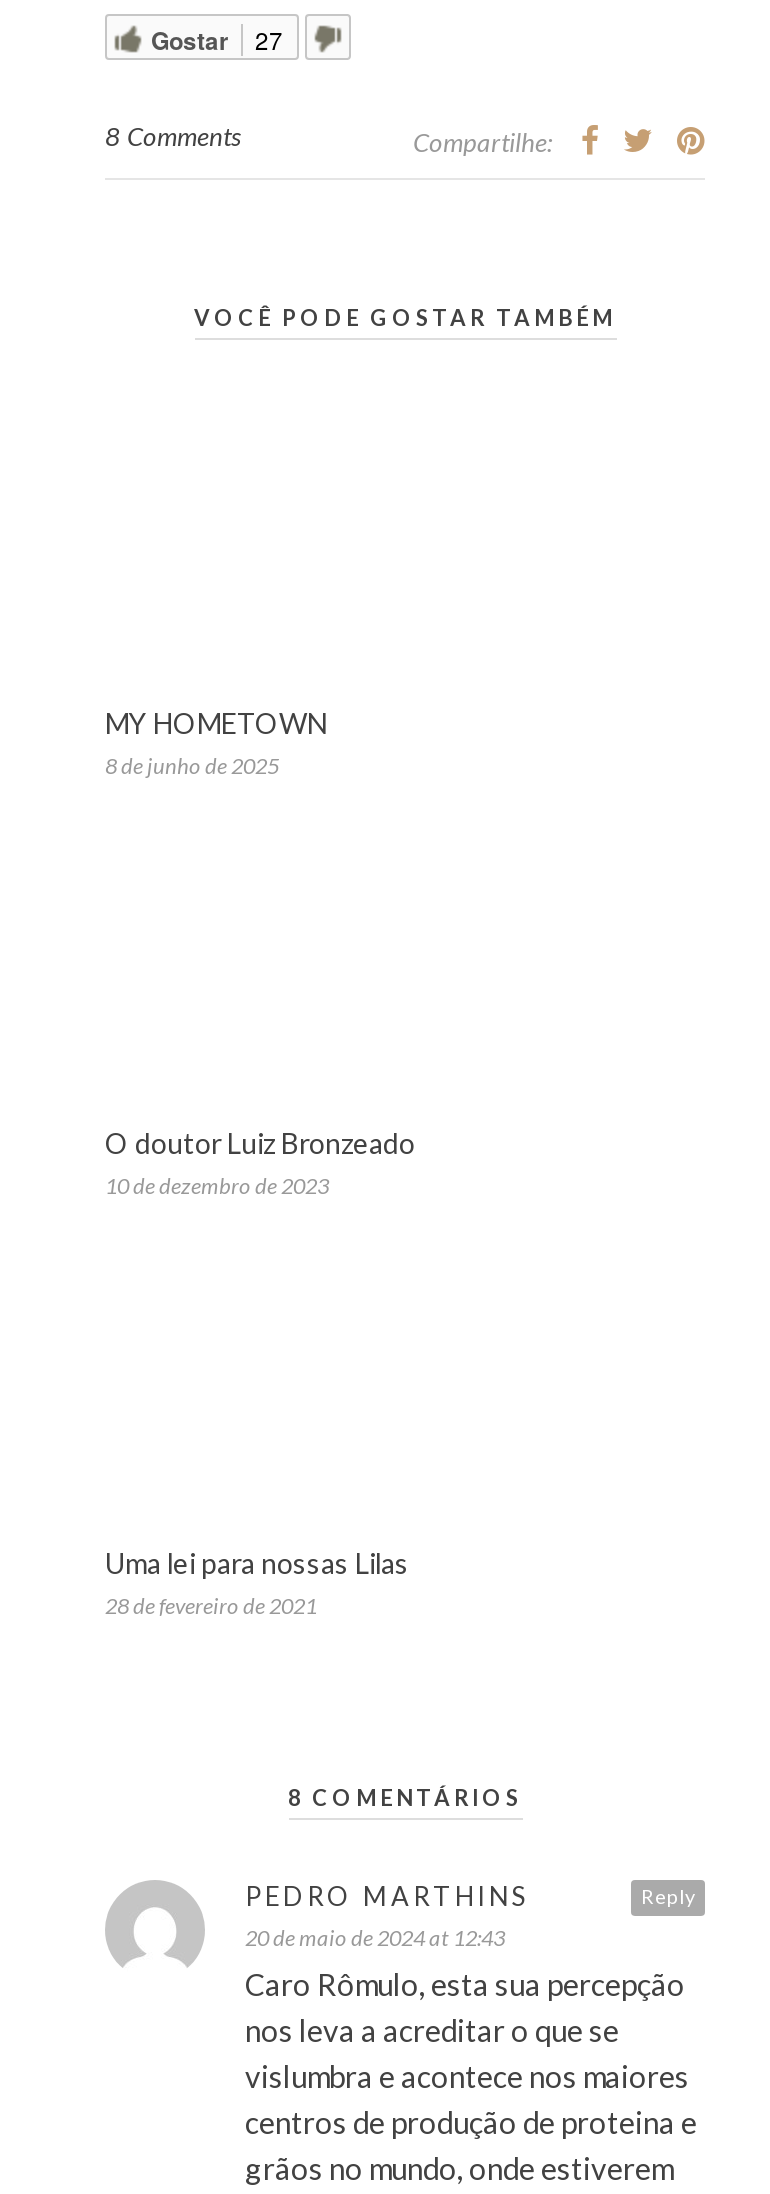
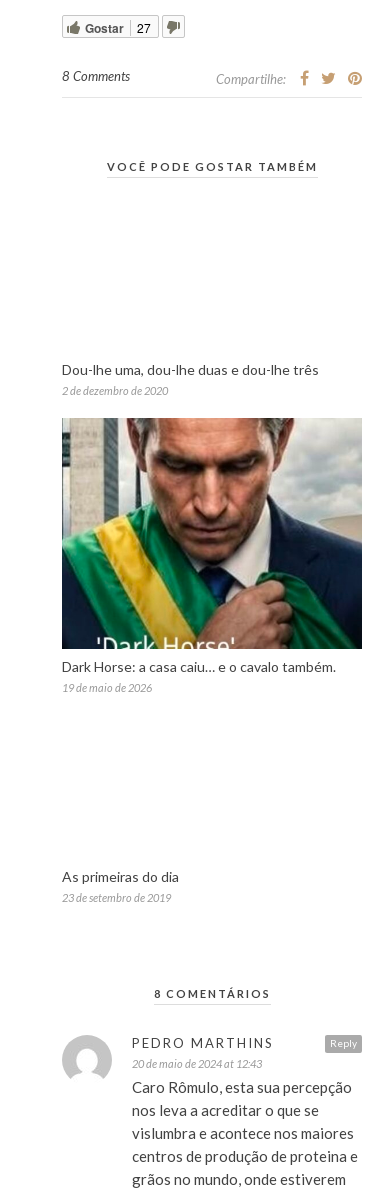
+ [image]

- MY HOMETOWN
- 8 de junho de 2025
+ Dou-lhe uma, dou-lhe duas e dou-lhe três
+ 2 de dezembro de 2020

- O doutor Luiz Bronzeado
- 10 de dezembro de 2023
+ Dark Horse: a casa caiu… e o cavalo também.
+ 19 de maio de 2026

- Uma lei para nossas Lilas
- 28 de fevereiro de 2021
+ As primeiras do dia
+ 23 de setembro de 2019
